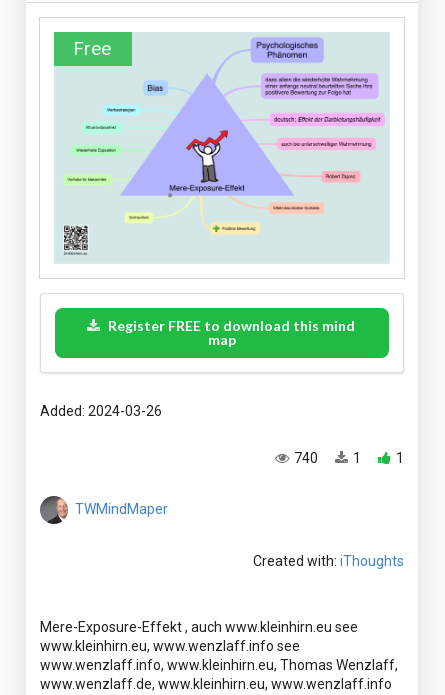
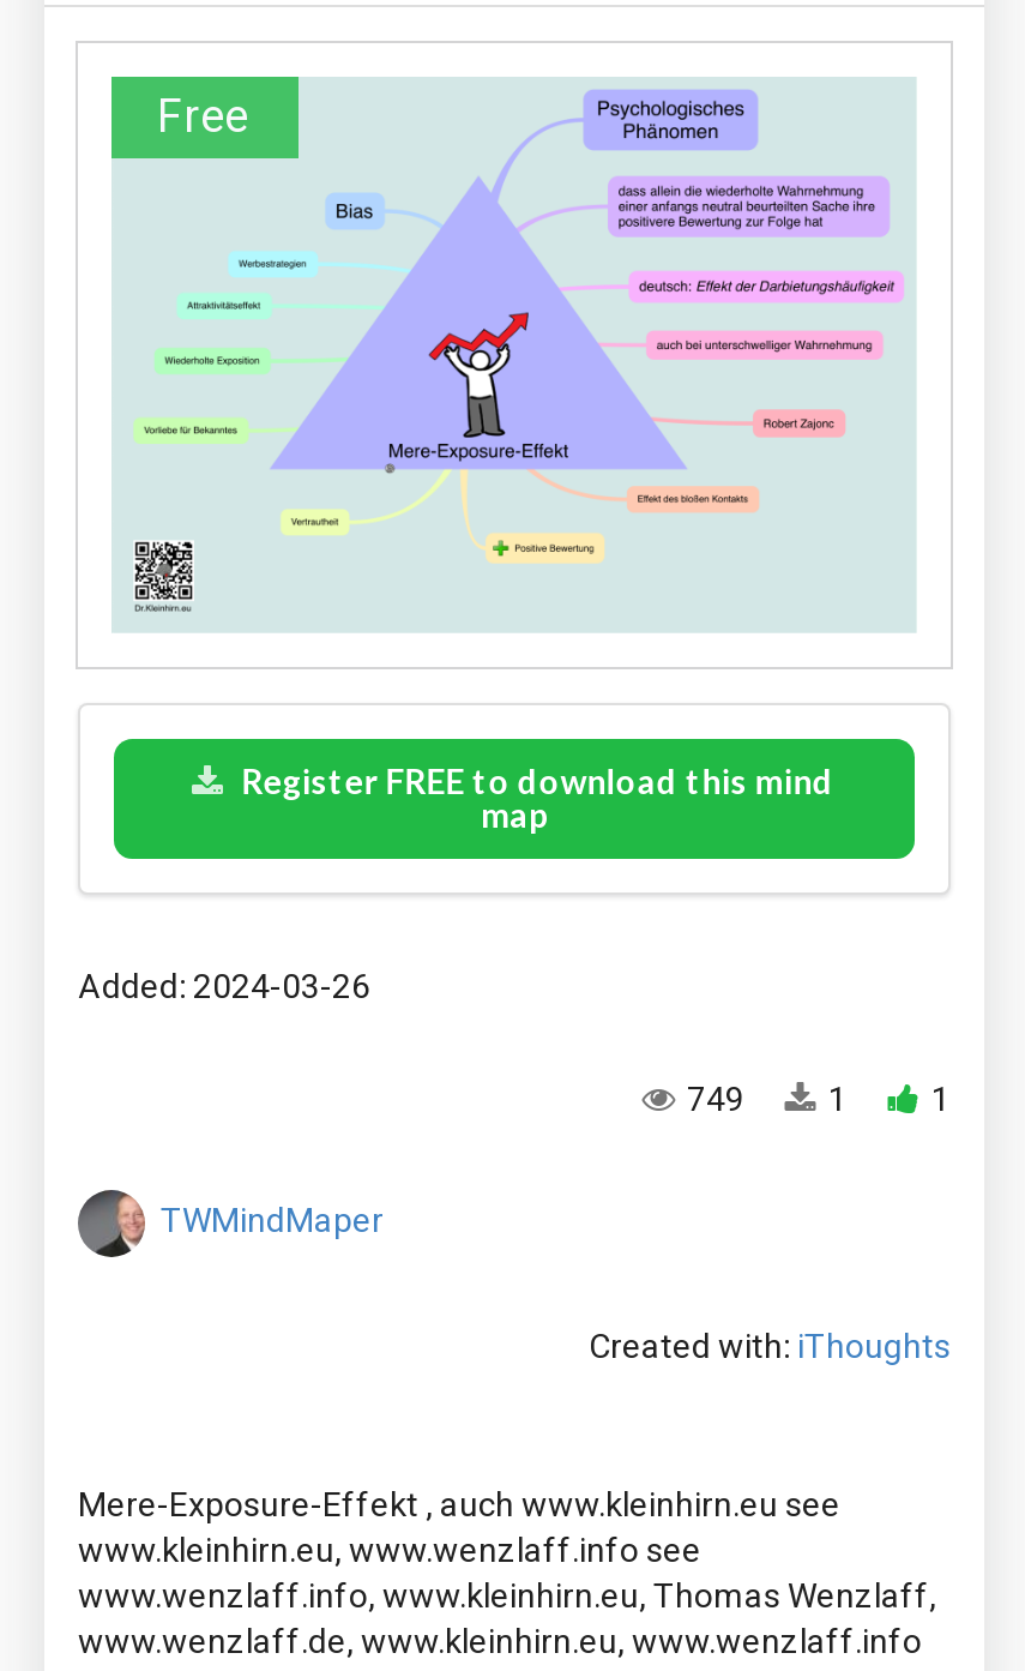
- 740
+ 749
